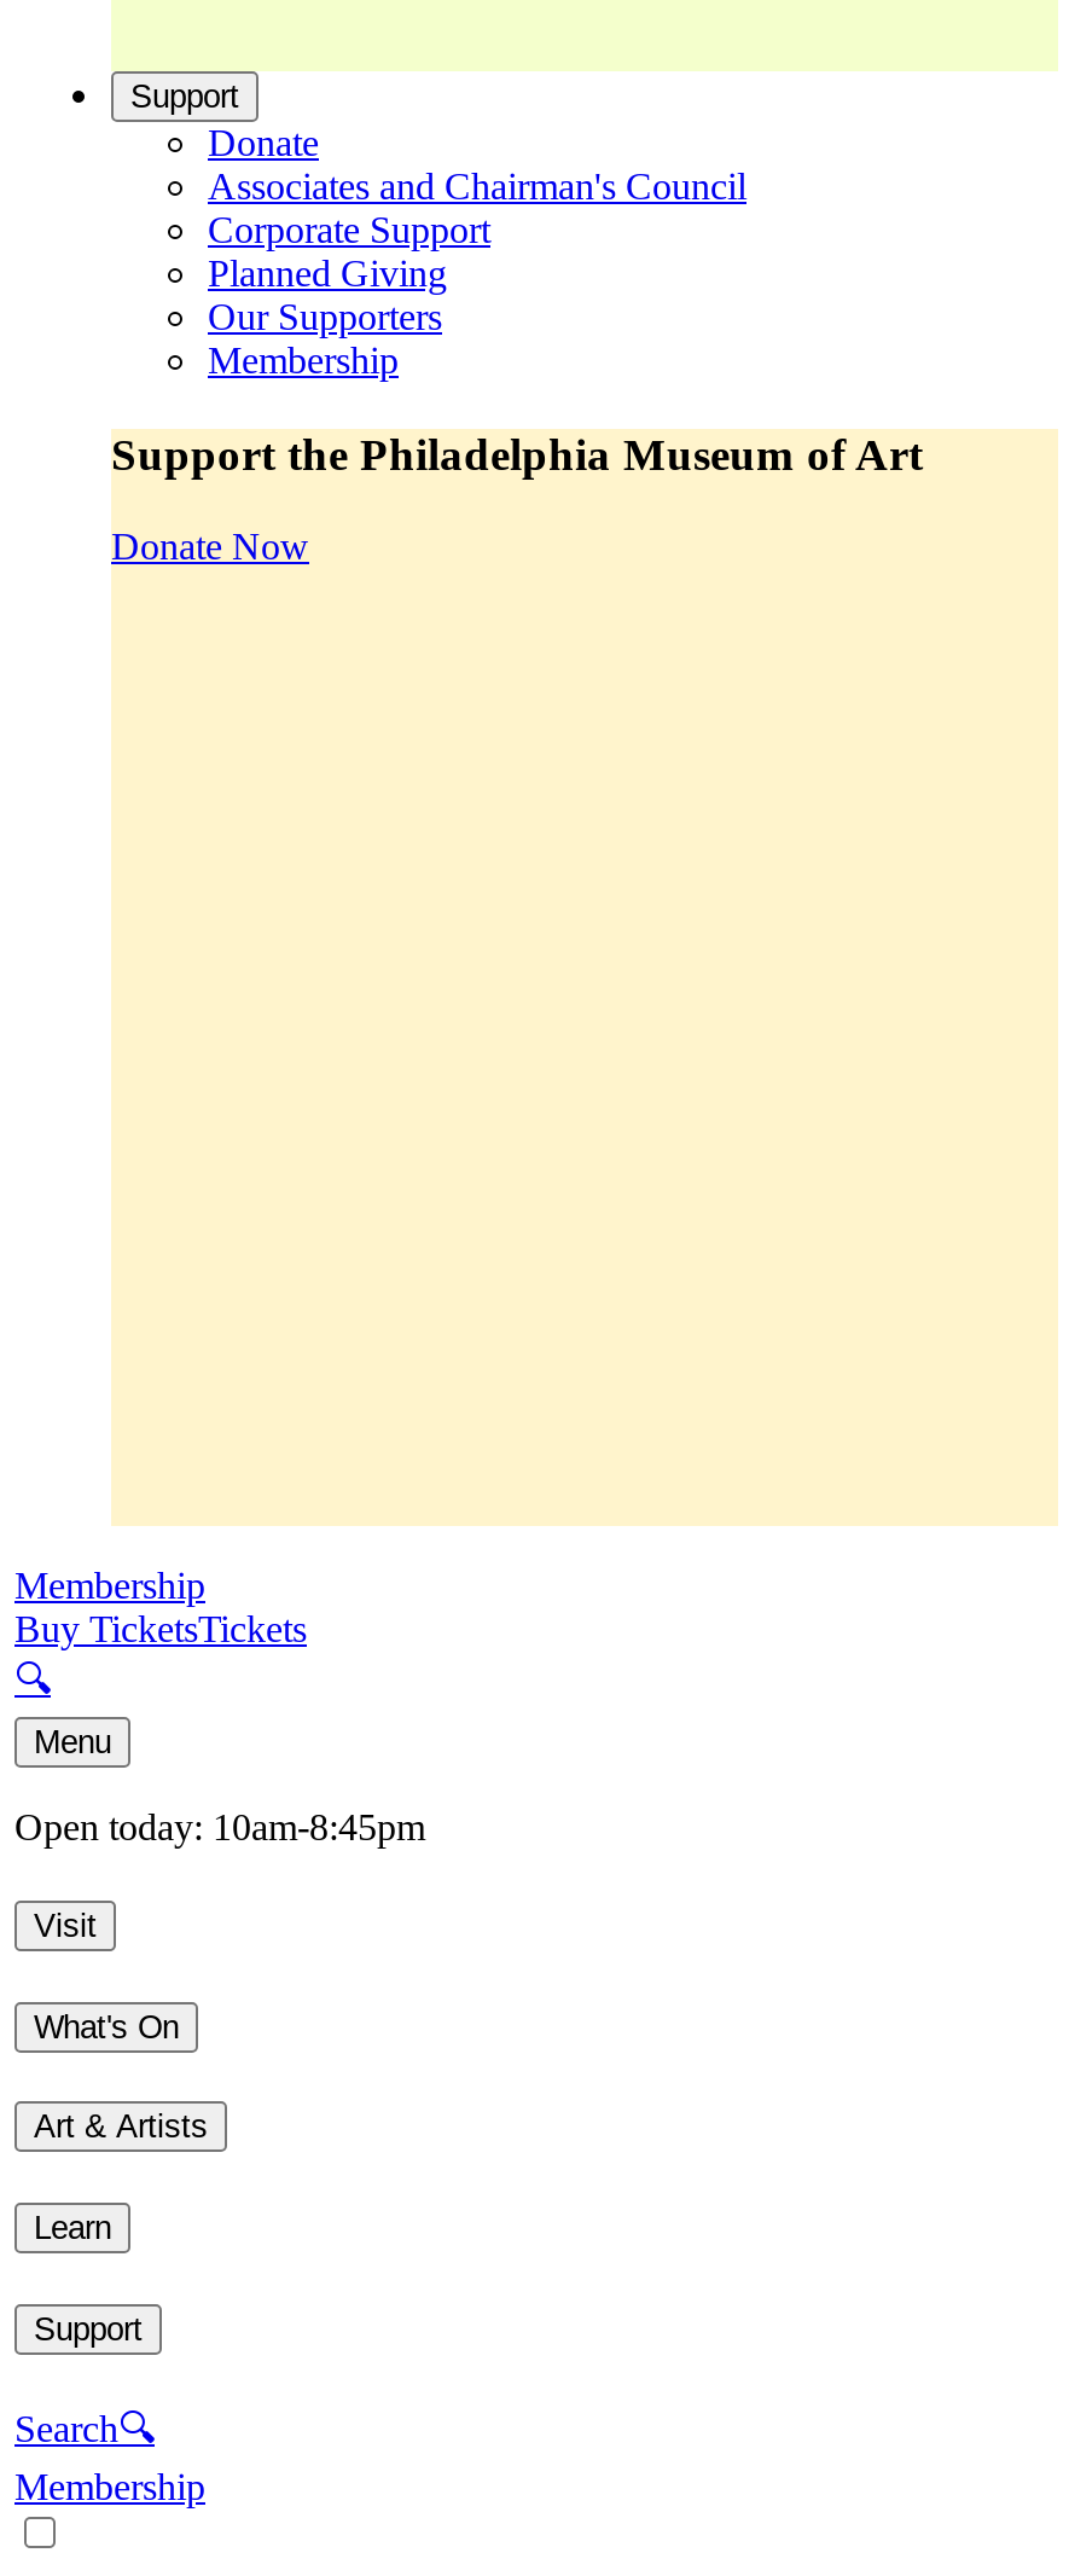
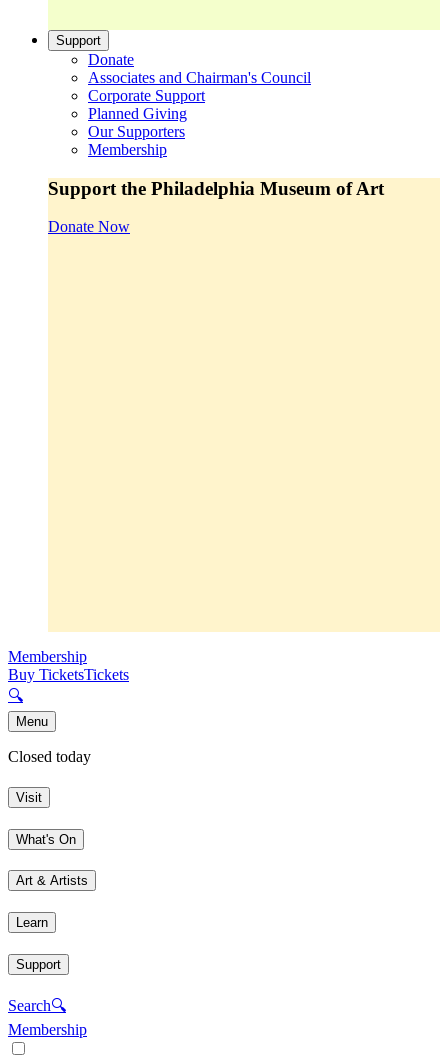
- Open today: 10am-8:45pm
+ Closed today
